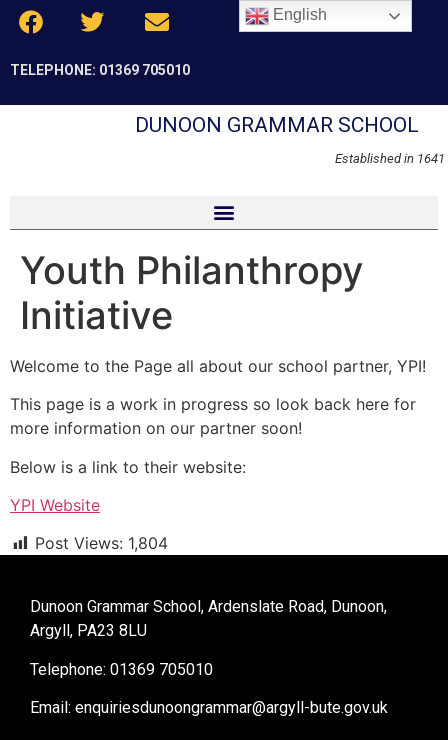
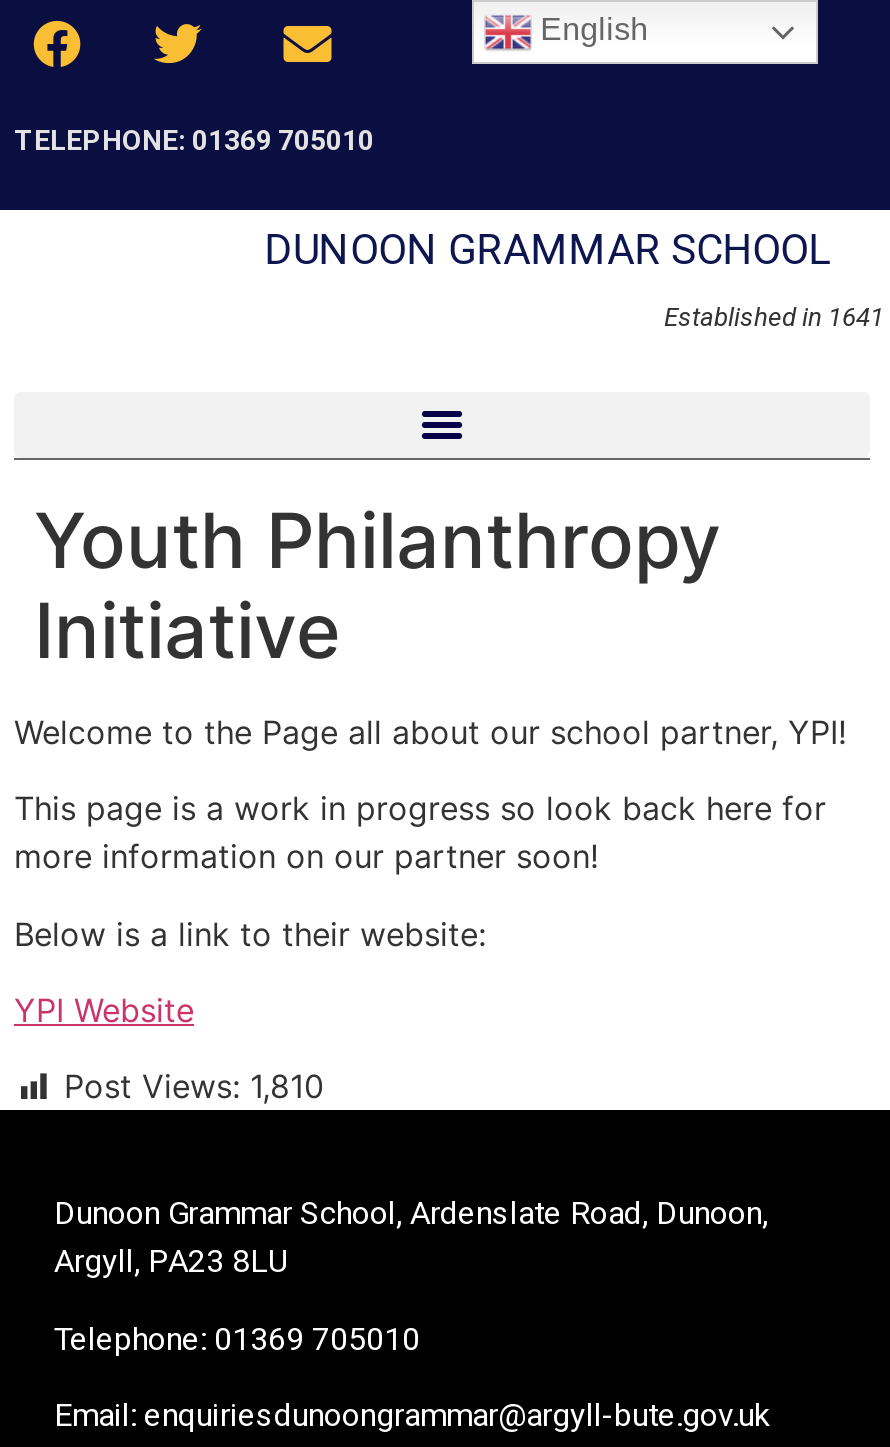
- Post Views: 1,804
+ Post Views: 1,810
